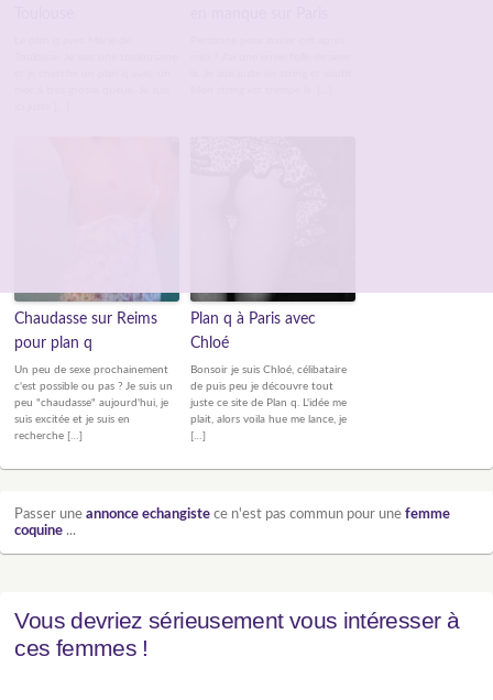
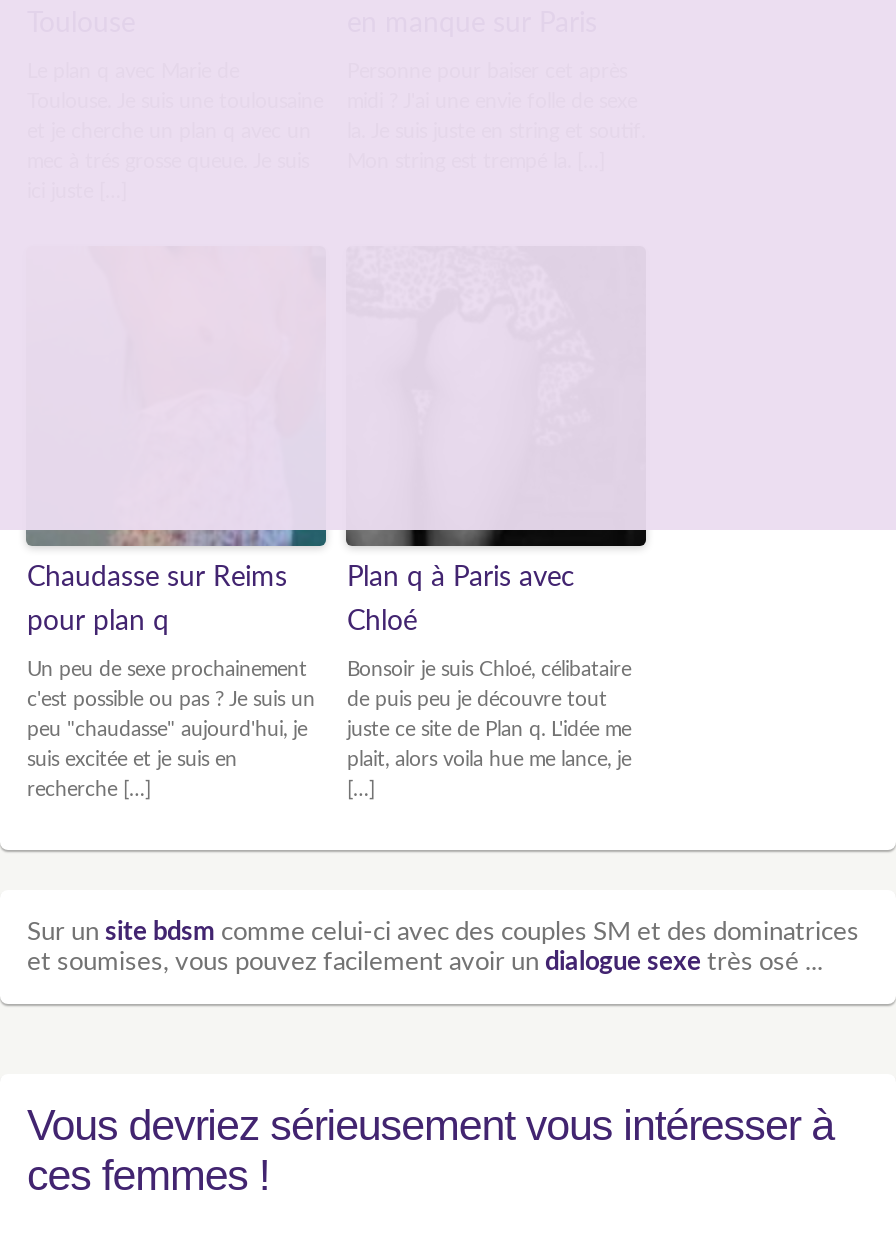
- Passer une annonce echangiste ce n'est pas commun pour une femme
- coquine...
+ Sur un site bdsm comme celui-ci avec des couples SM et des dominatrices
+ et soumises, vous pouvez facilement avoir un dialogue sexe très osé ...
